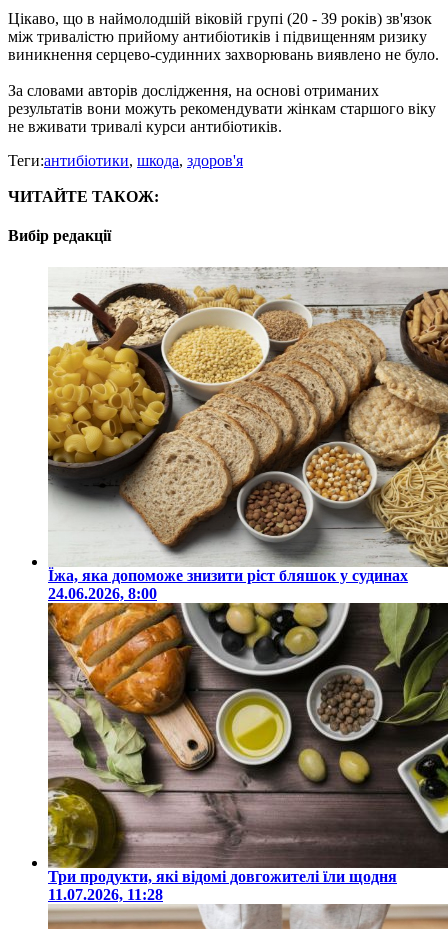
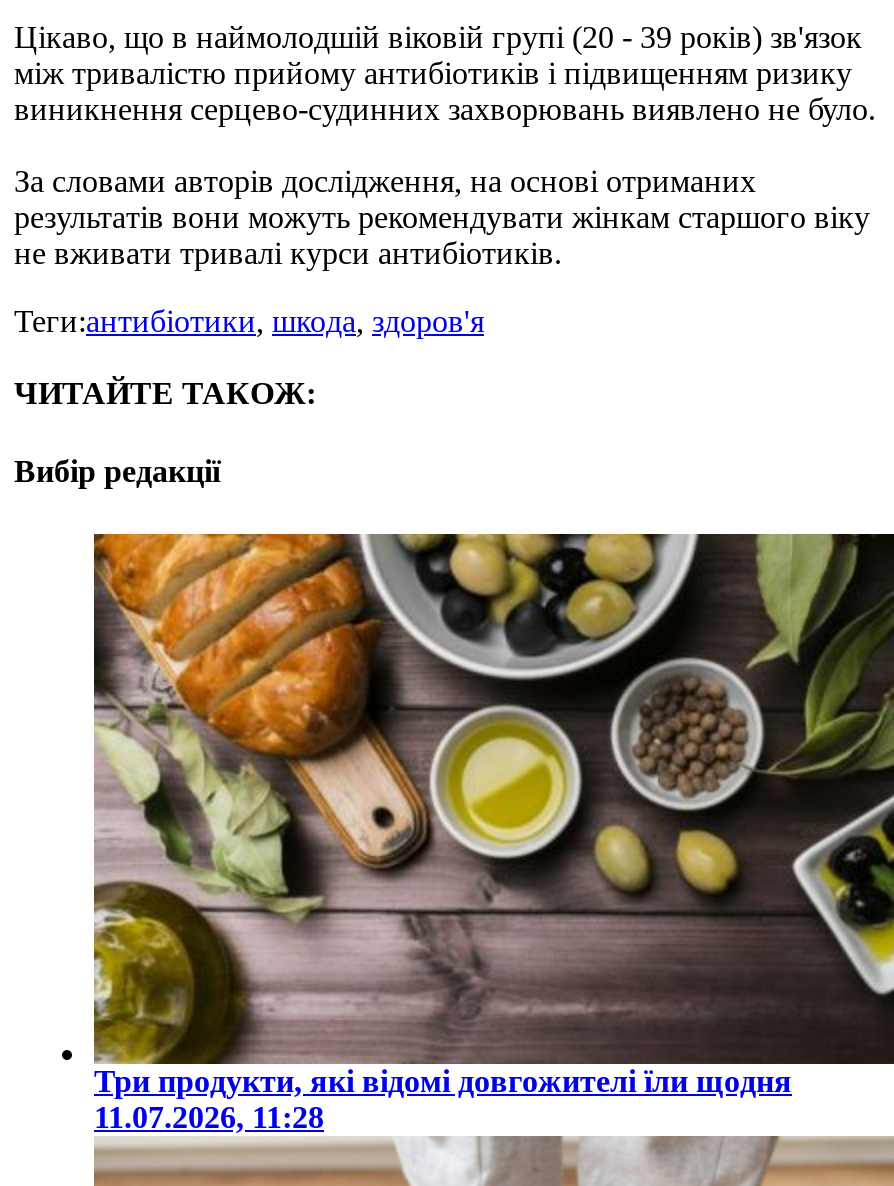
- [image]
- Їжа, яка допоможе знизити ріст бляшок у судинах
- 24.06.2026, 8:00
